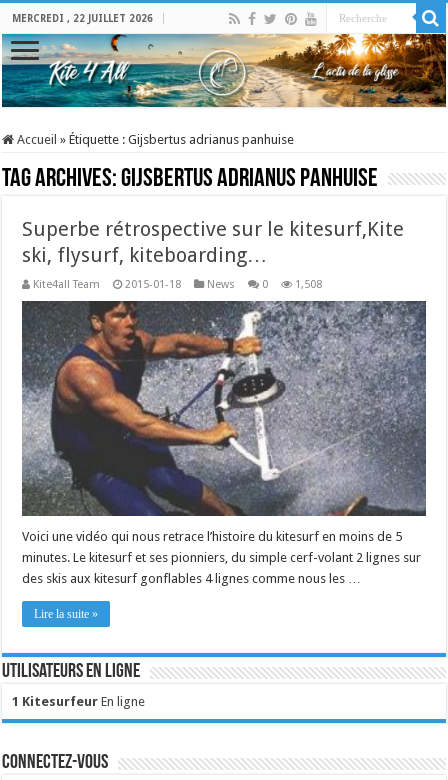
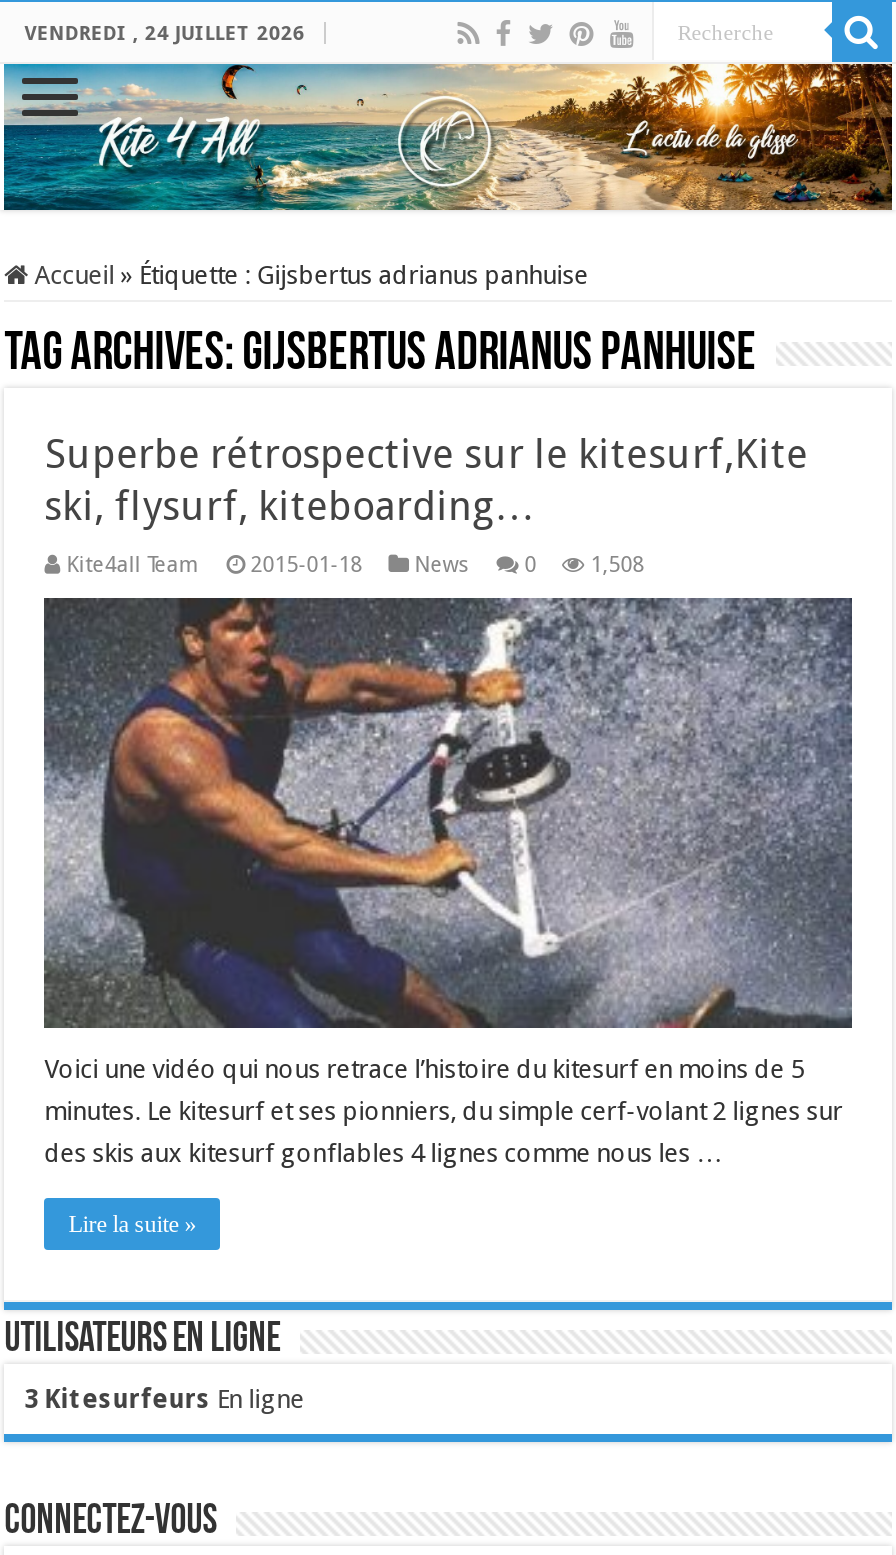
- MERCREDI , 22 JUILLET 2026
+ VENDREDI , 24 JUILLET 2026

- 1 Kitesurfeur En ligne
+ 3 Kitesurfeurs En ligne
